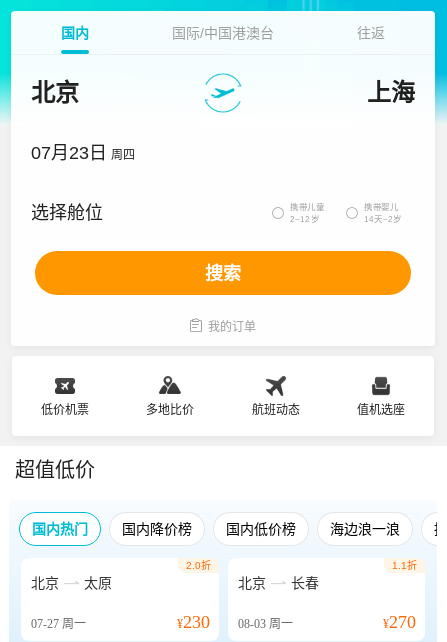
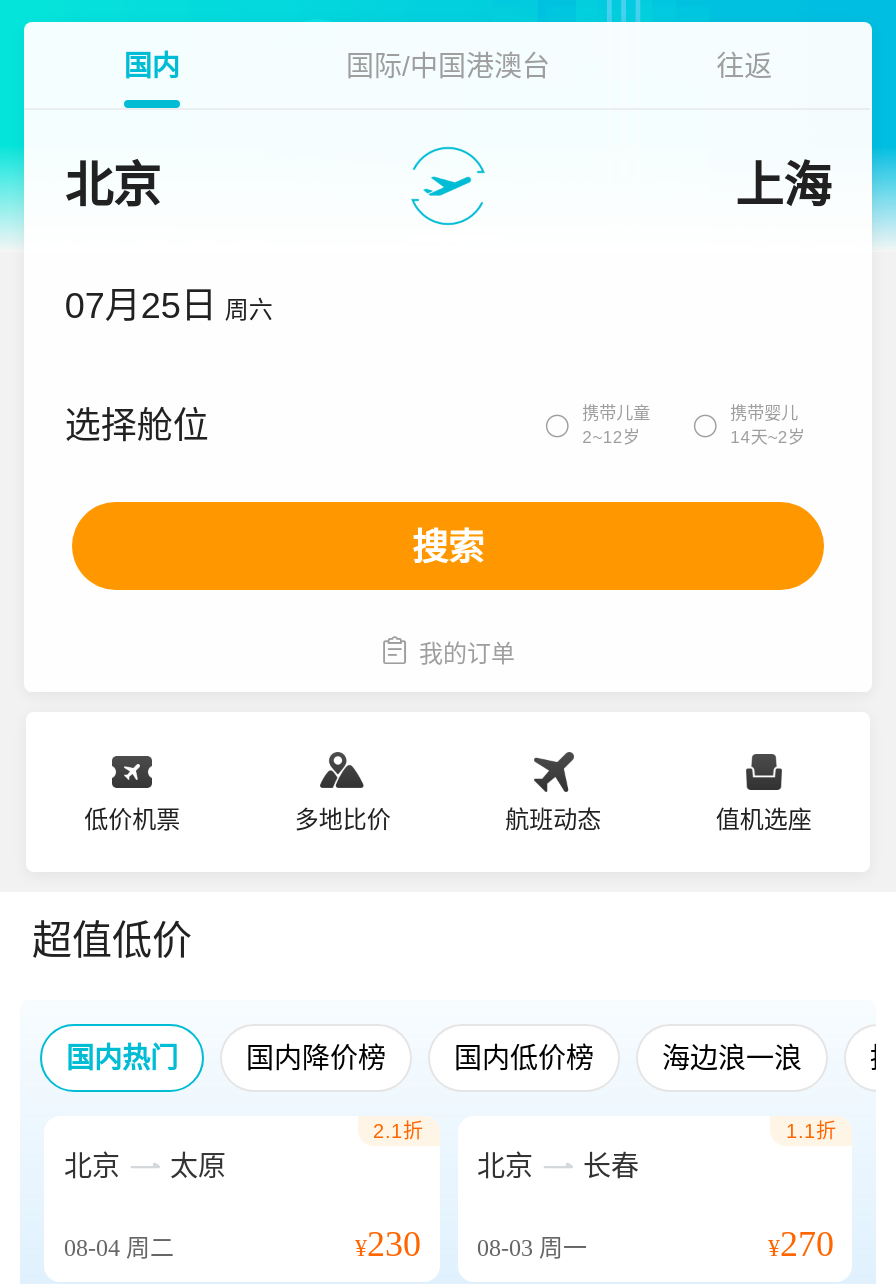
- 07月23日 周四
+ 07月25日 周六

- 2.0折
+ 2.1折

- 07-27周一
+ 08-04周二
